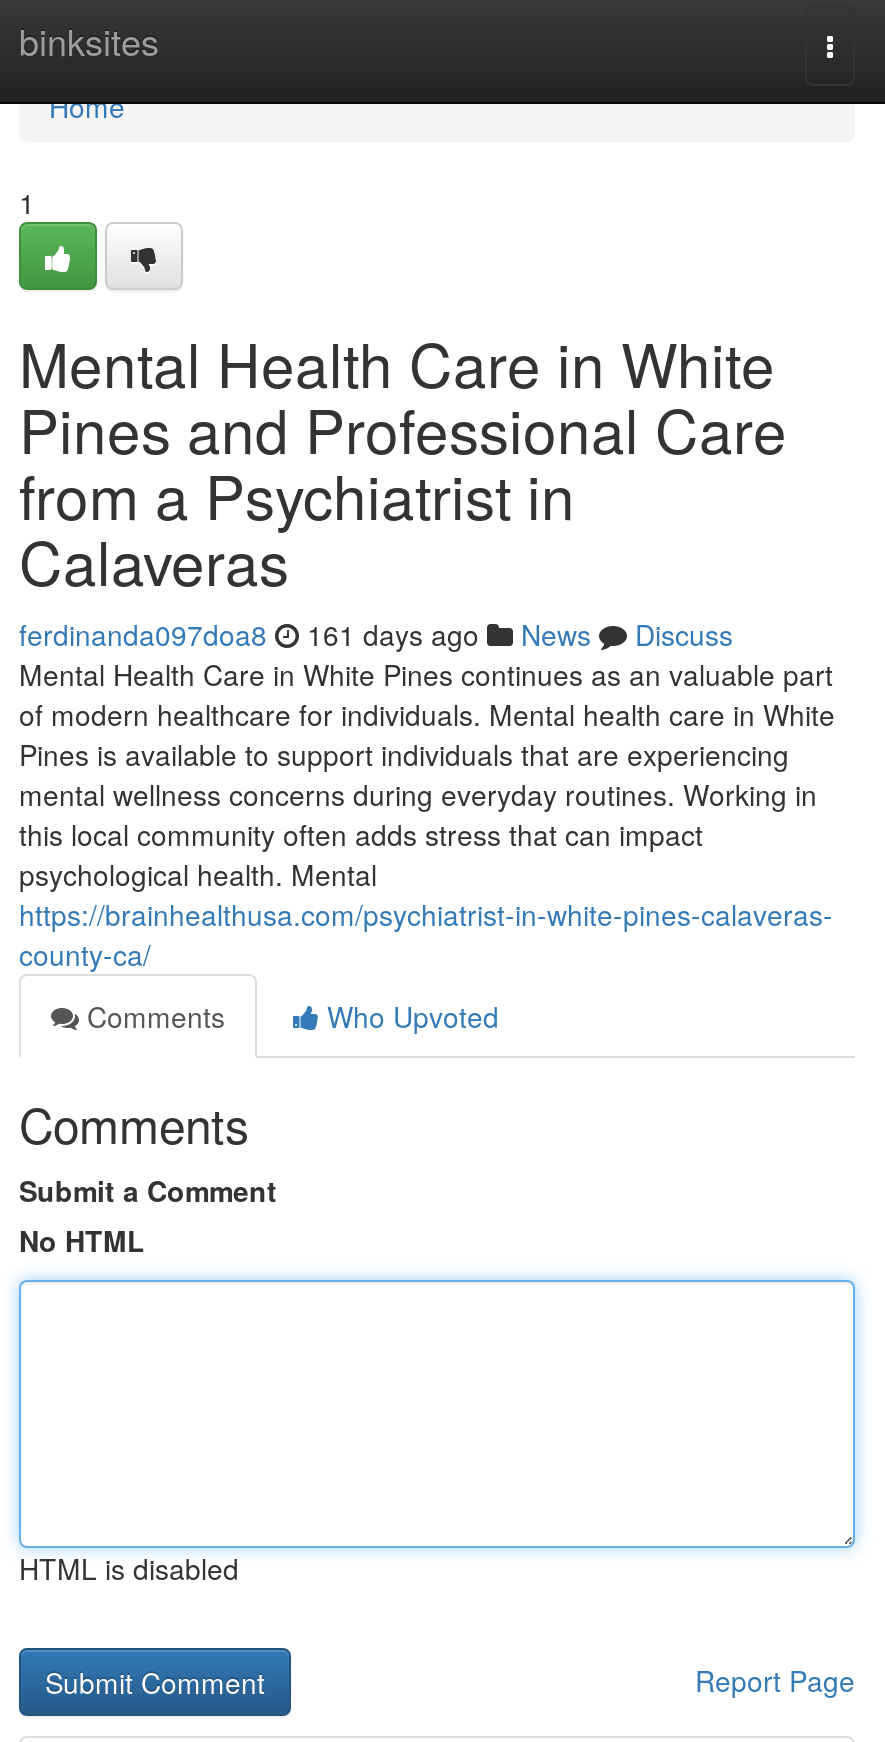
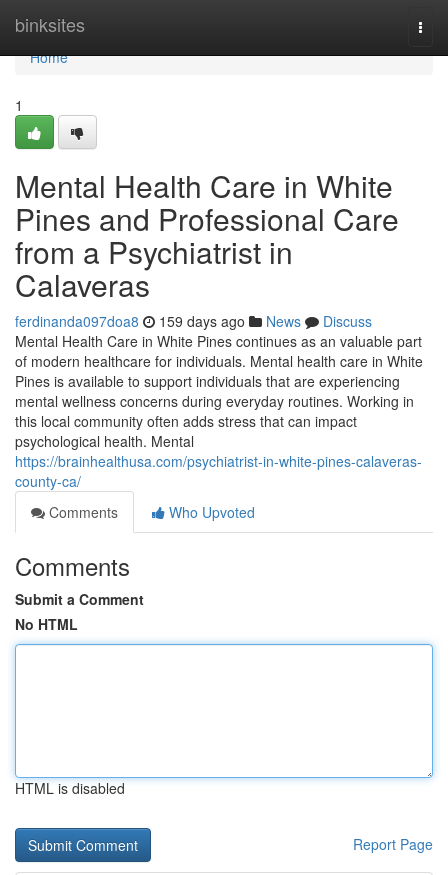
- ferdinanda097doa8 161 days ago News Discuss
+ ferdinanda097doa8 159 days ago News Discuss
